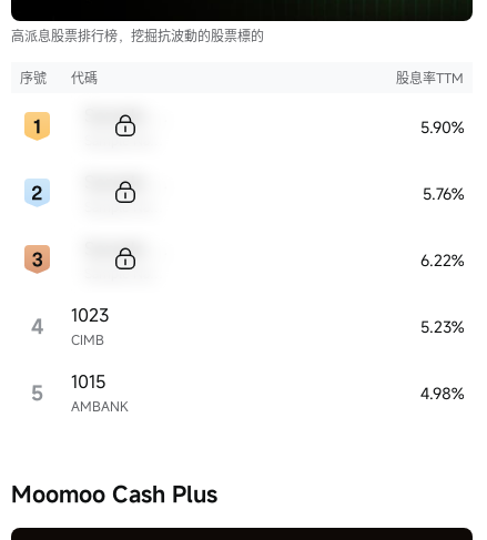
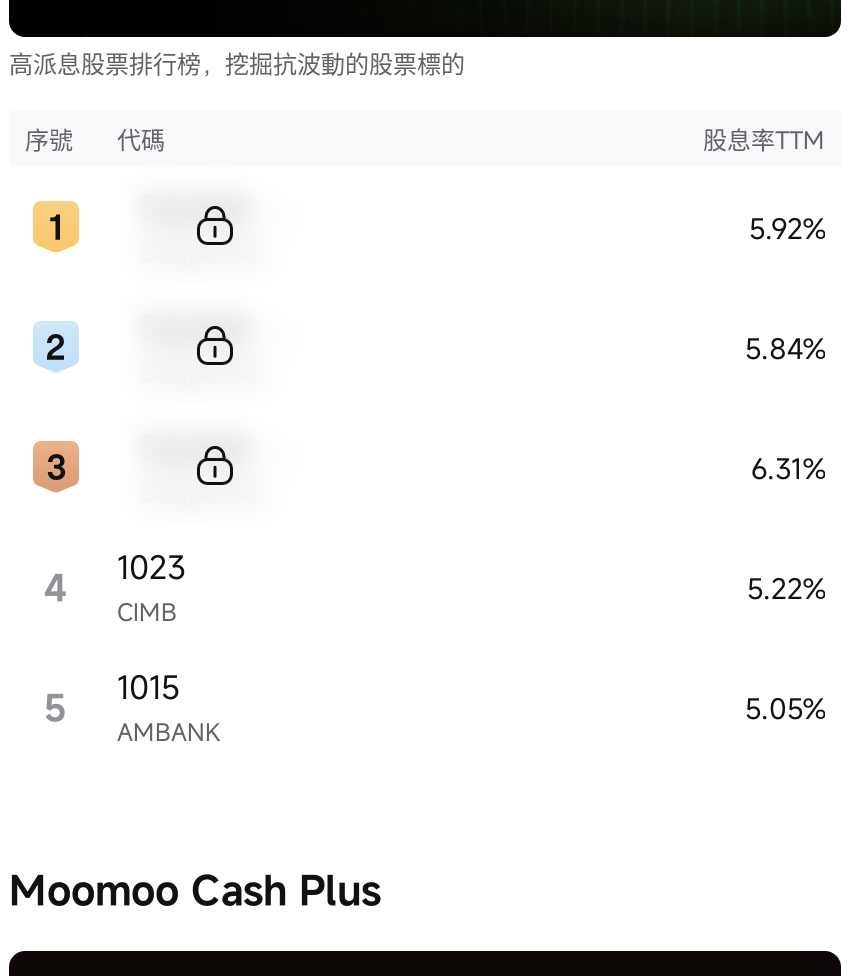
- 5.90%
+ 5.92%

- 5.76%
+ 5.84%

- 6.22%
+ 6.31%

- 5.23%
+ 5.22%

- 4.98%
+ 5.05%
